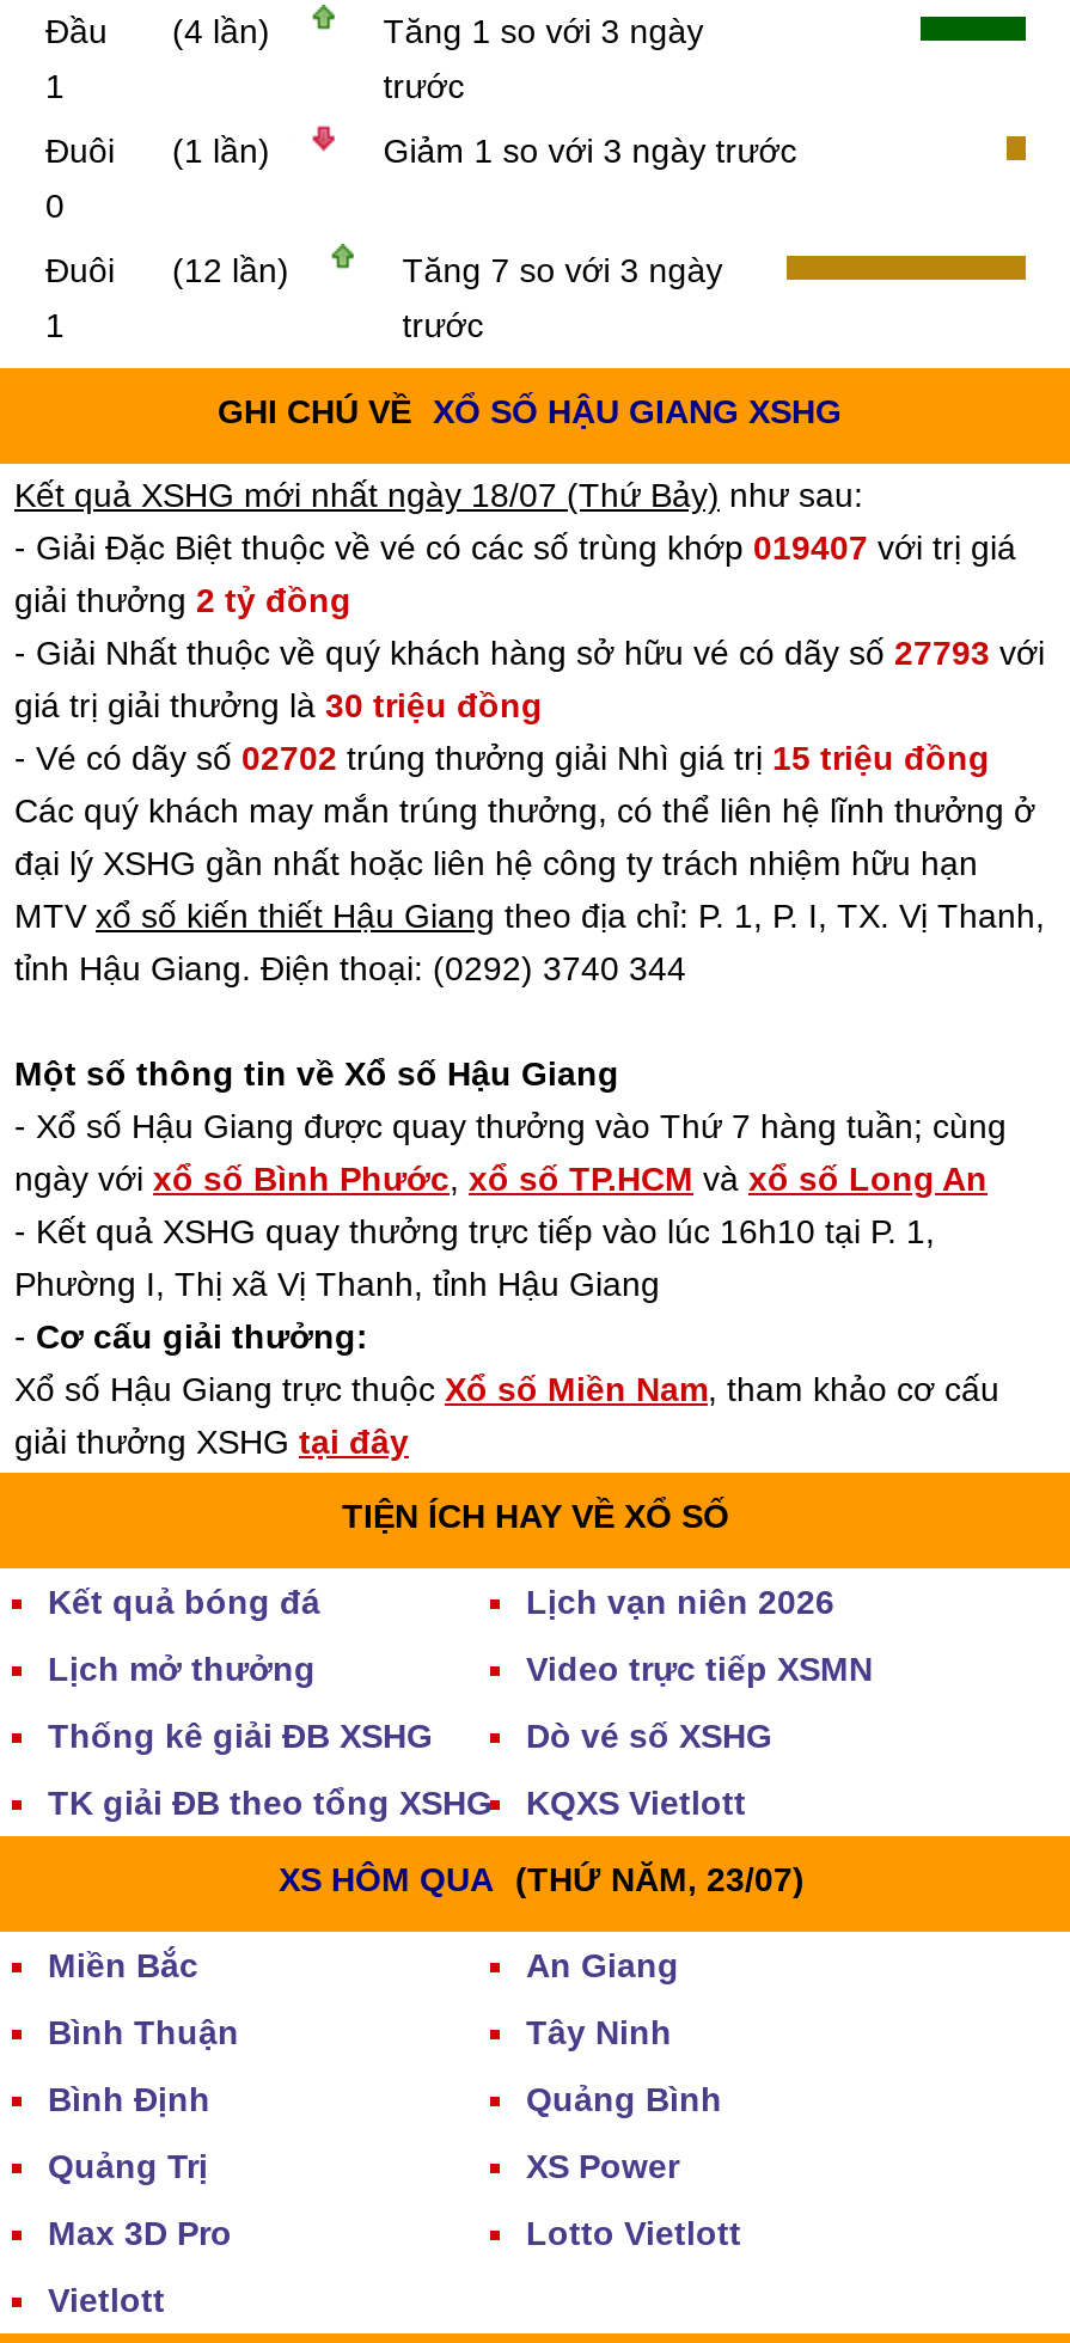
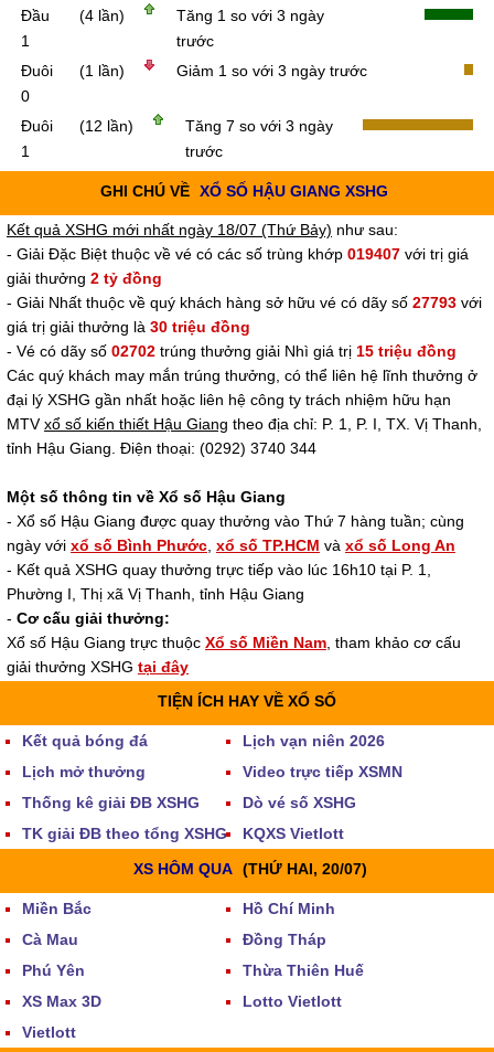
- XS HÔM QUA (THỨ NĂM, 23/07)
+ XS HÔM QUA (THỨ HAI, 20/07)

- An Giang
- Bình Thuận
- Tây Ninh
- Bình Định
- Quảng Bình
- Quảng Trị
- XS Power
- Max 3D Pro
+ Hồ Chí Minh
+ Cà Mau
+ Đồng Tháp
+ Phú Yên
+ Thừa Thiên Huế
+ XS Max 3D
